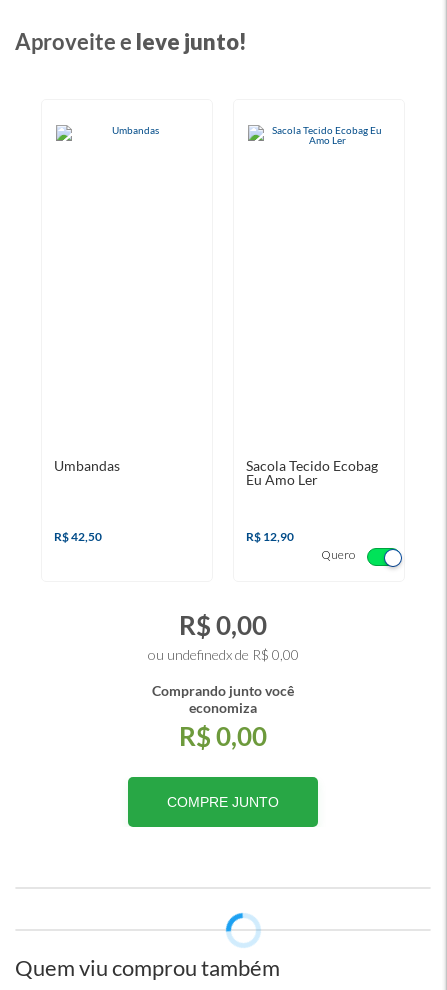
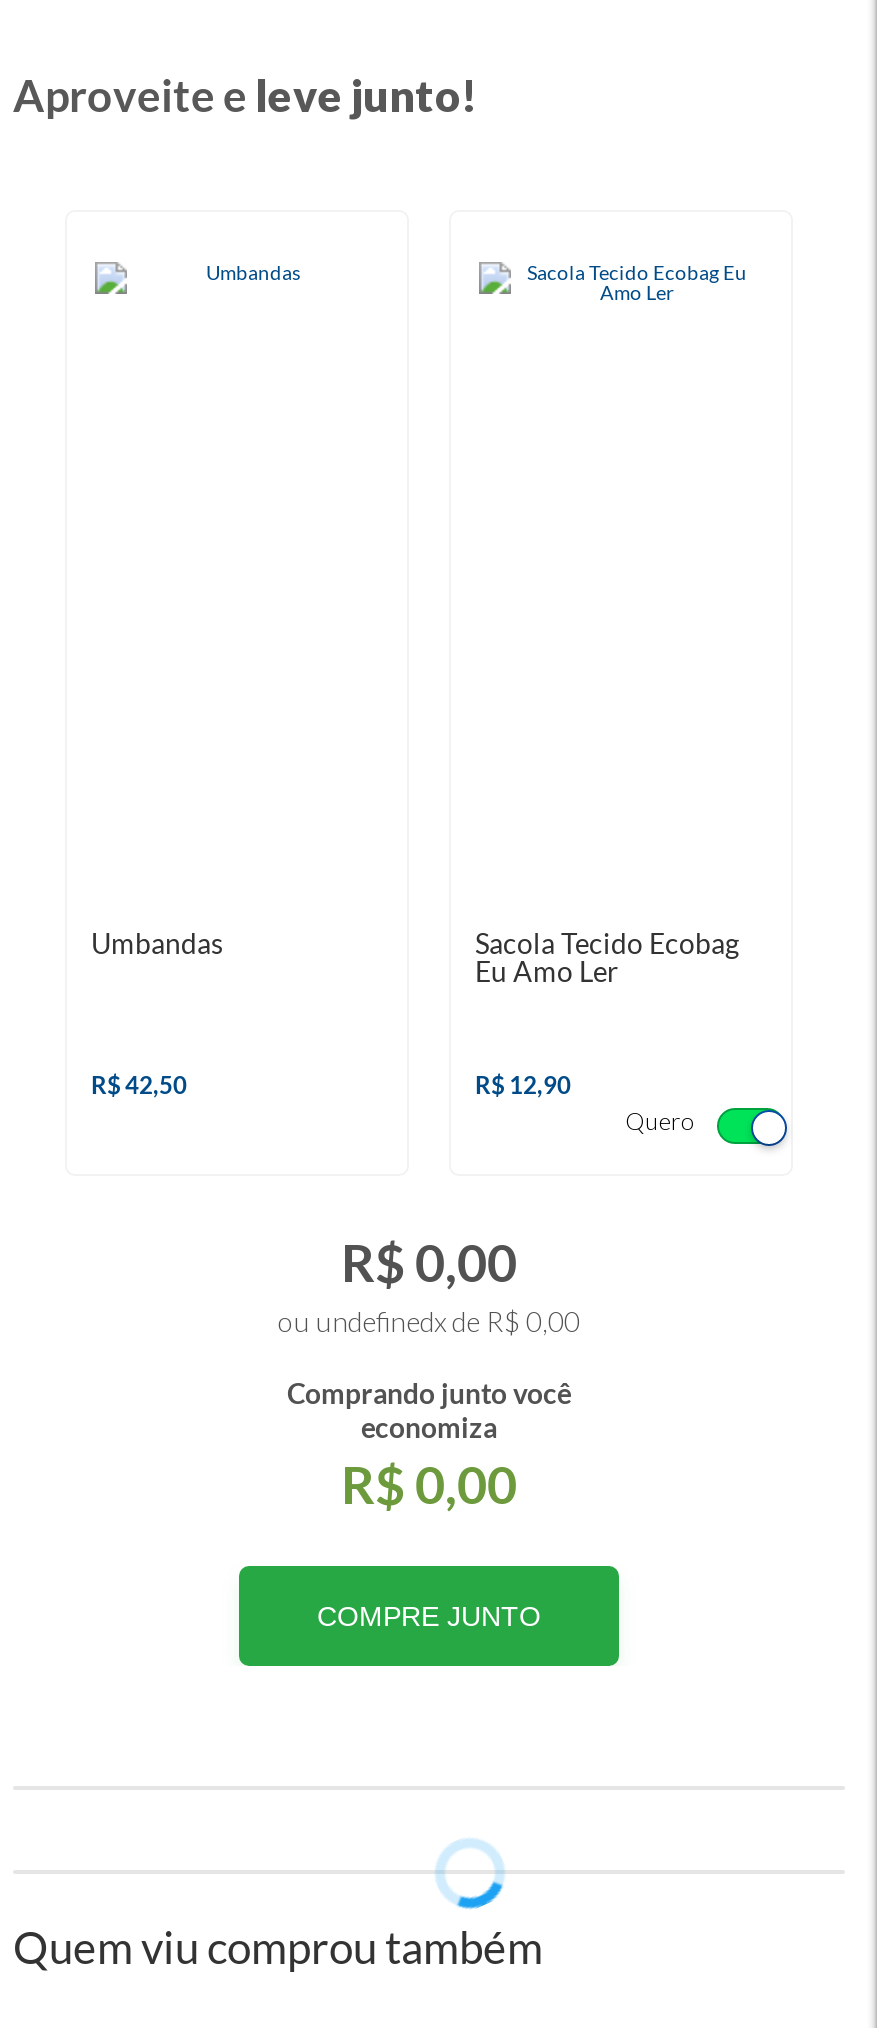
- [image]
+ [image]
